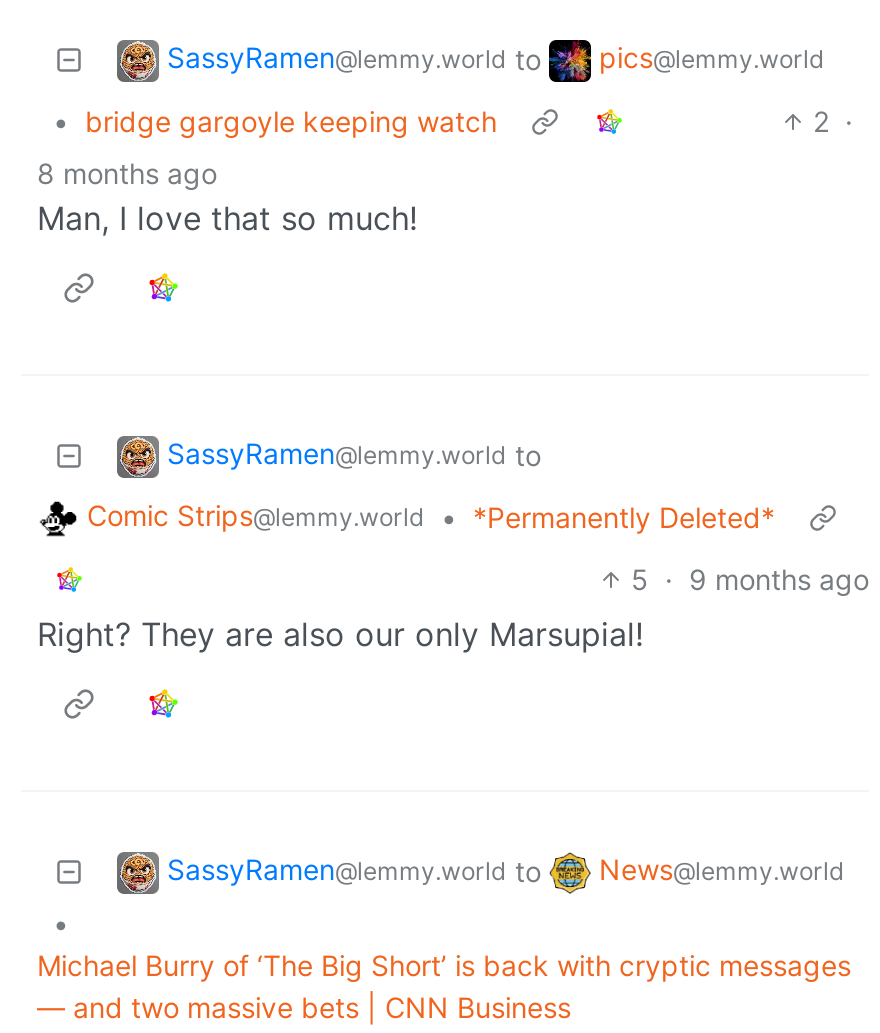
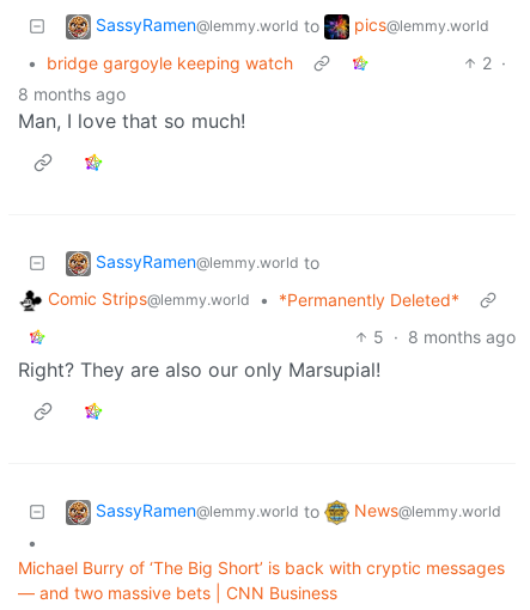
- 5 · 9 months ago
+ 5 · 8 months ago
